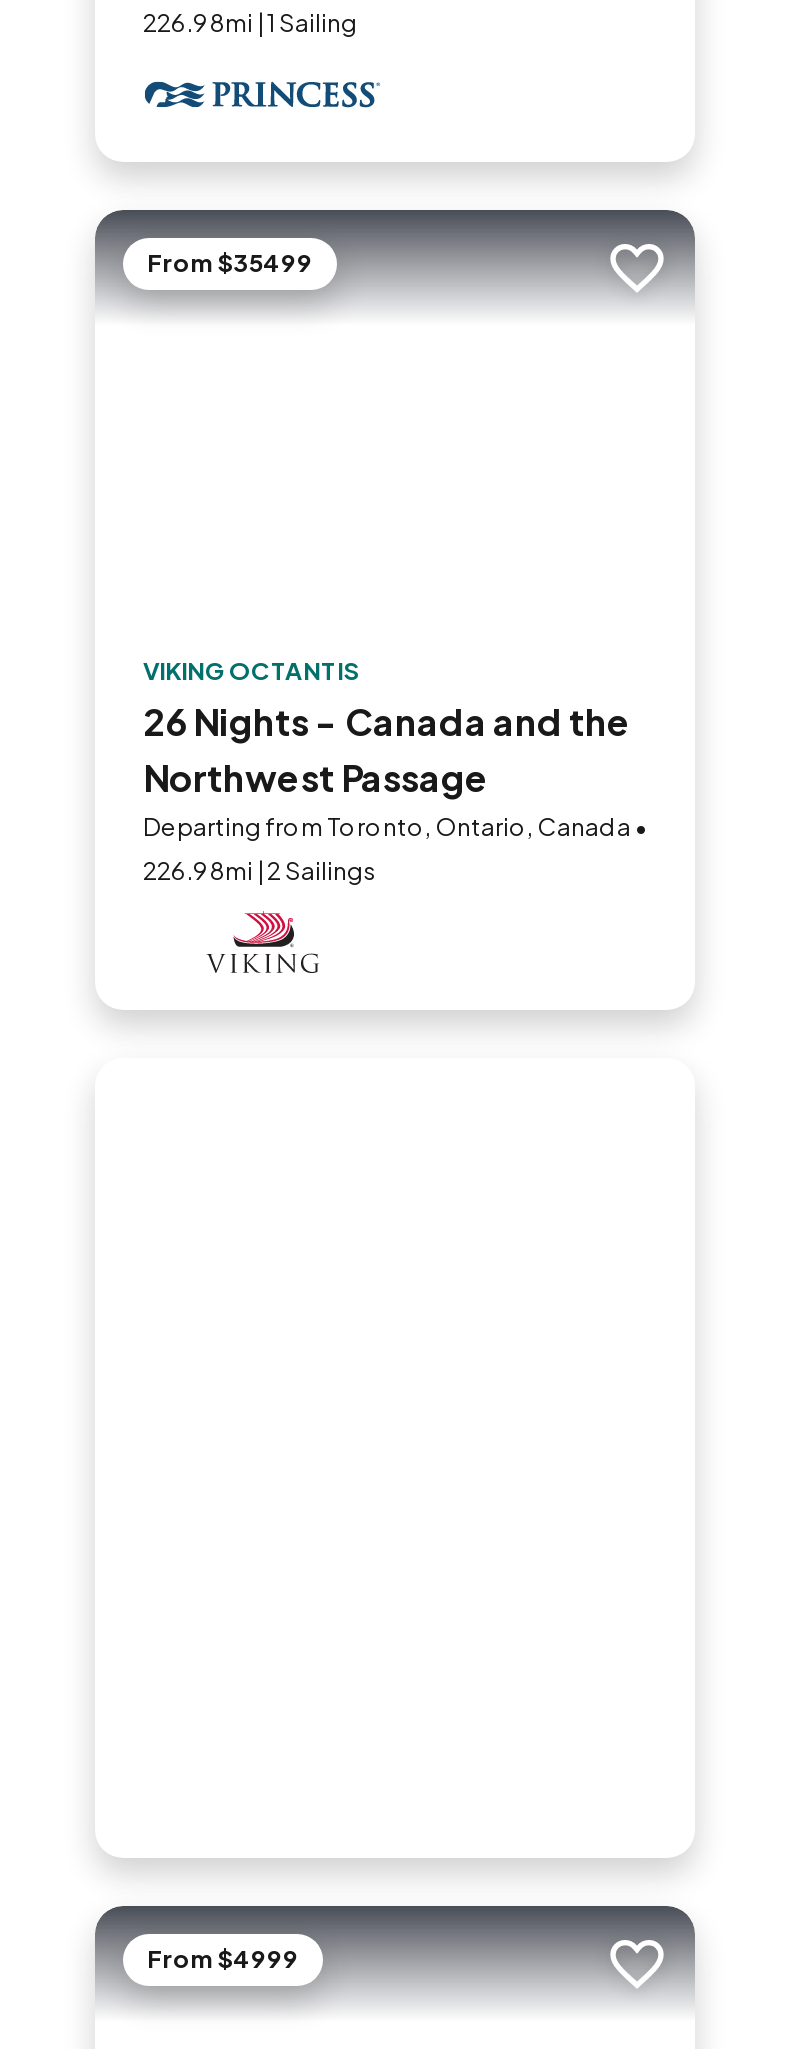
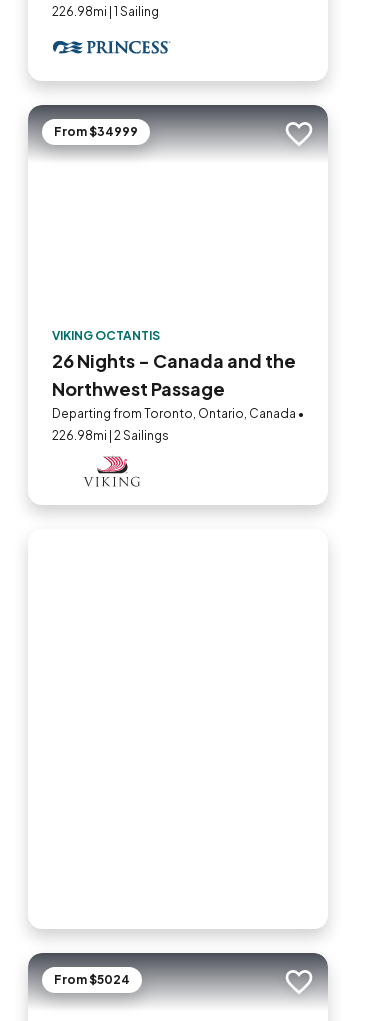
- From $35499
+ From $34999

- From $4999
+ From $5024
